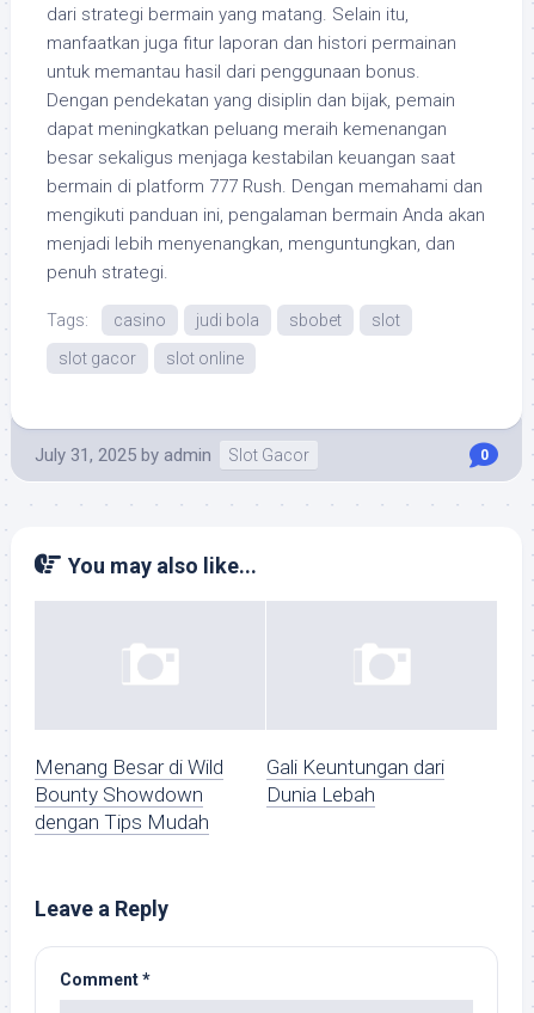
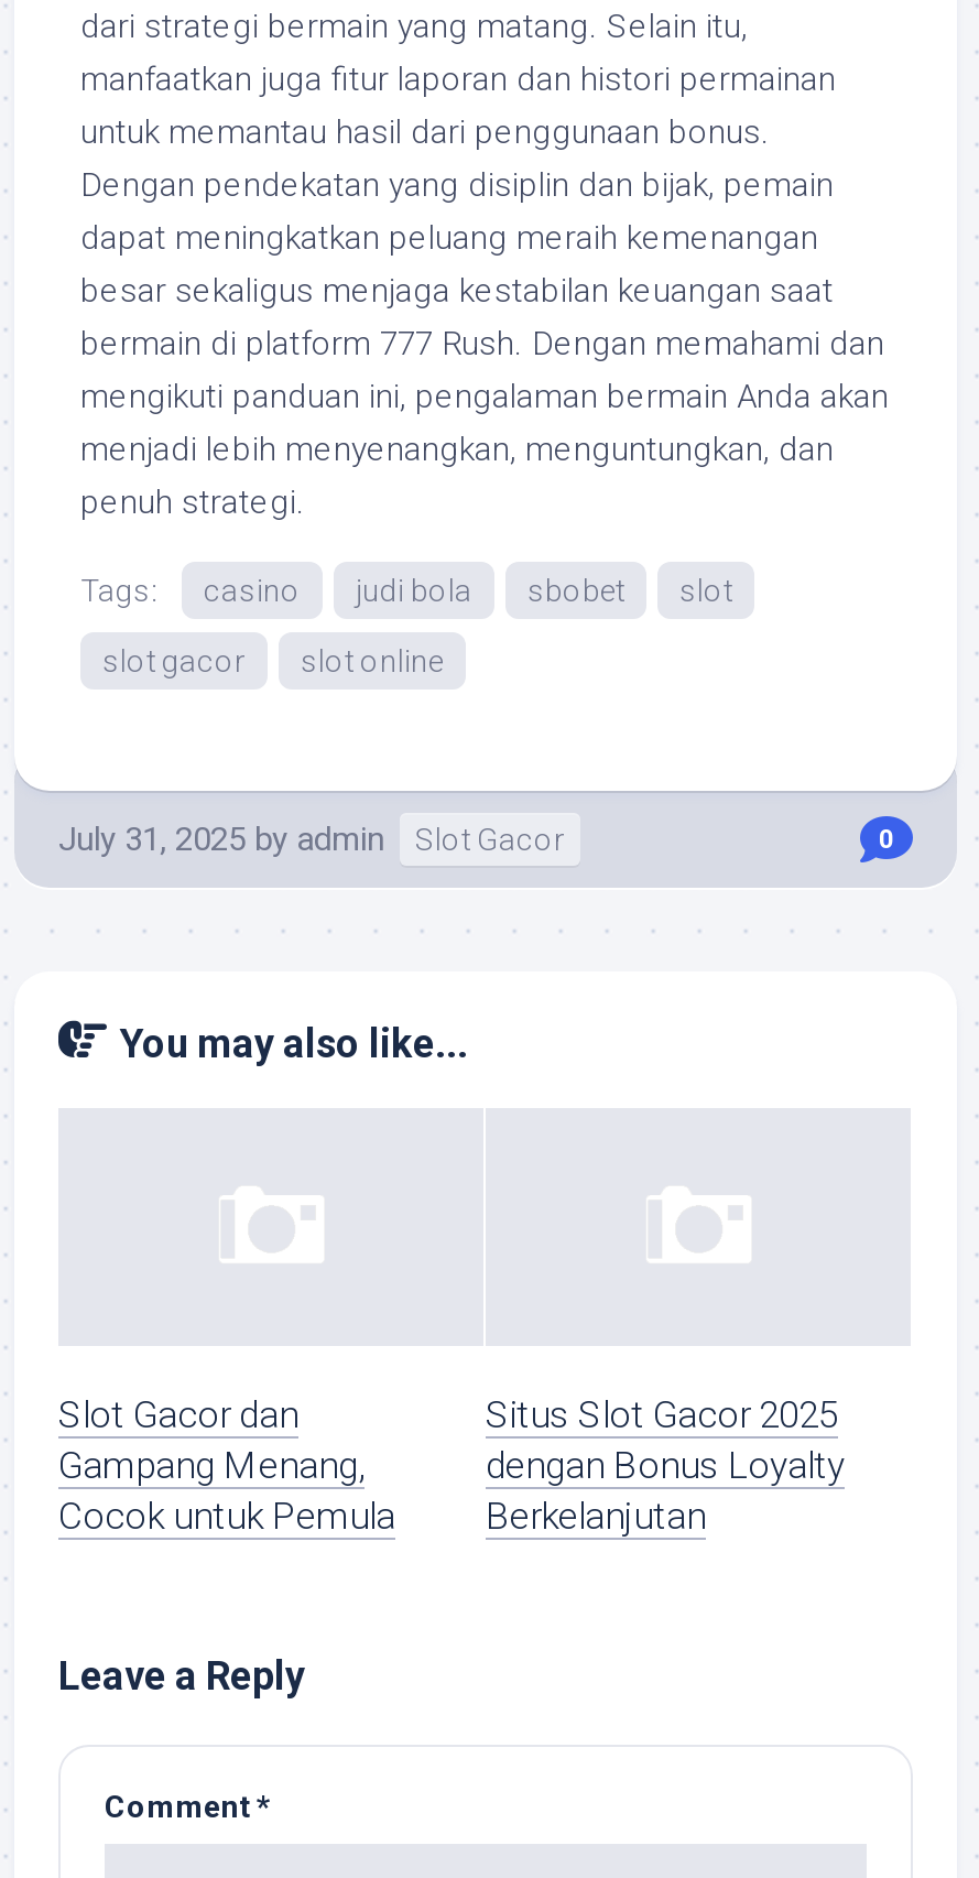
- Menang Besar di Wild
- Bounty Showdown
- dengan Tips Mudah
+ Slot Gacor dan
+ Gampang Menang,
+ Cocok untuk Pemula

- Gali Keuntungan dari
- Dunia Lebah
+ Situs Slot Gacor 2025
+ dengan Bonus Loyalty
+ Berkelanjutan
